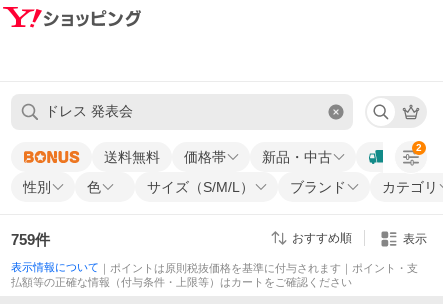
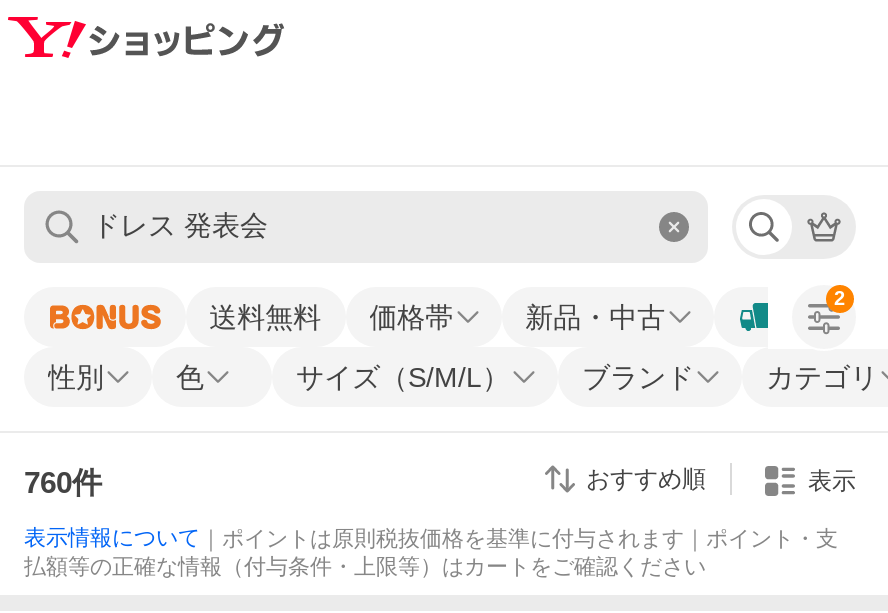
- 759件
+ 760件
